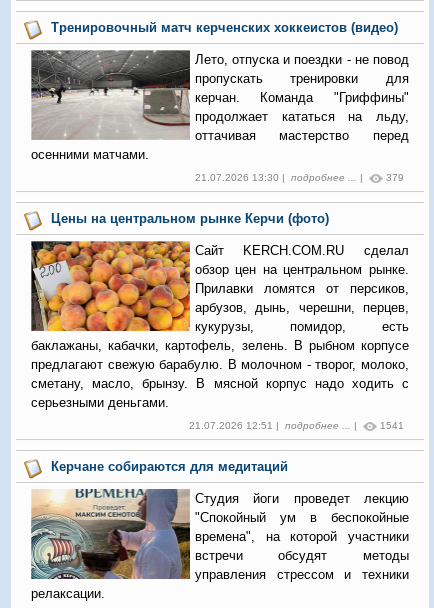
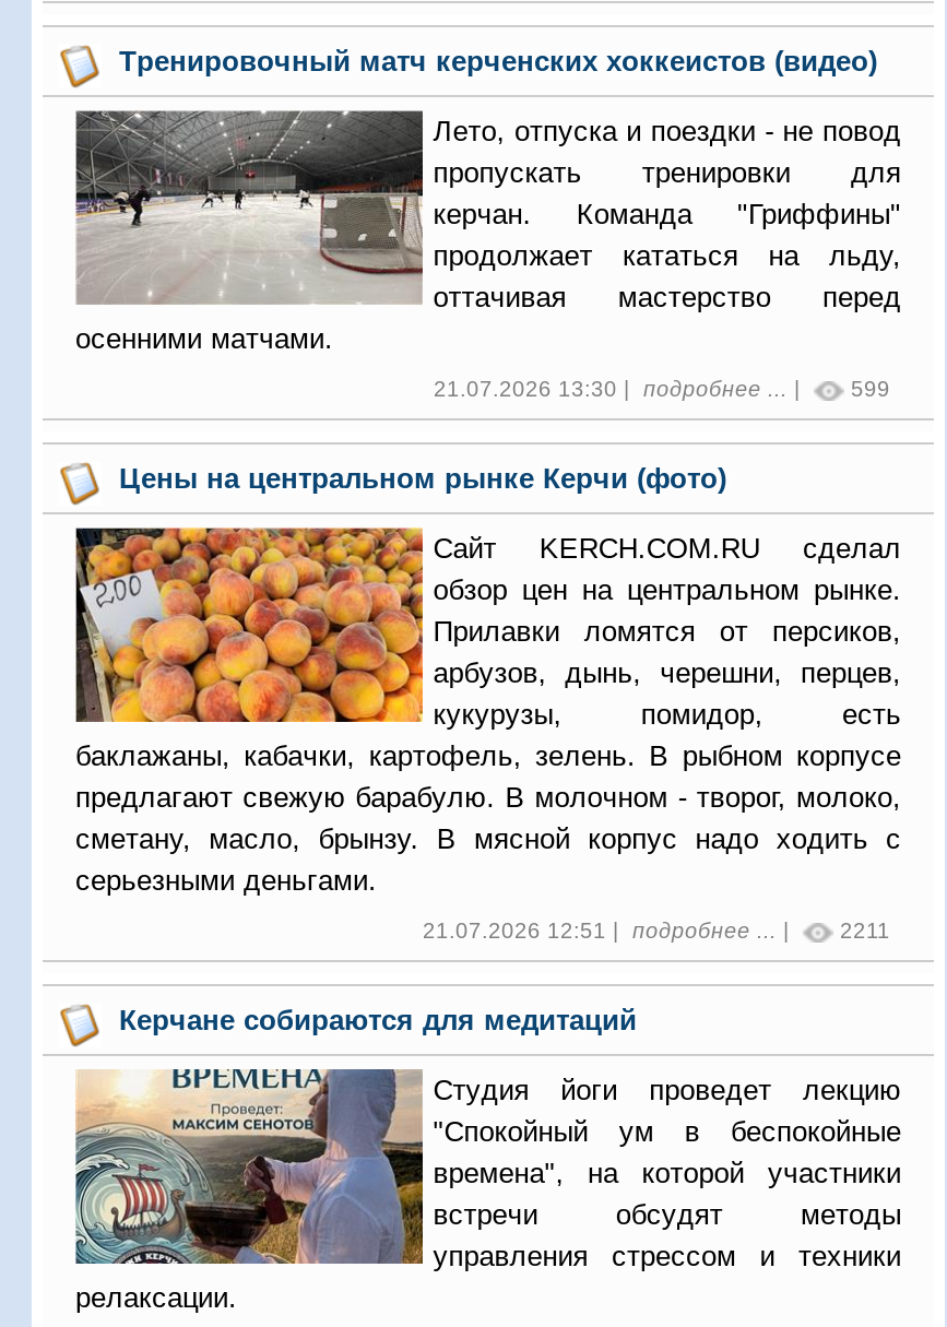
- 379
+ 599

- 1541
+ 2211
